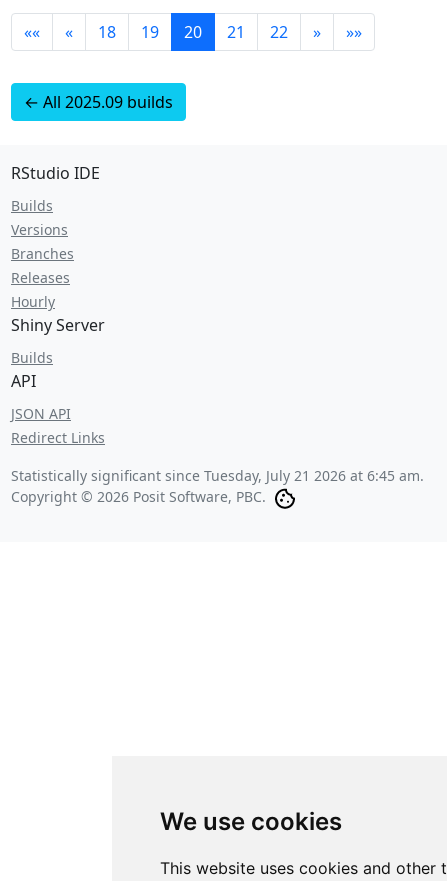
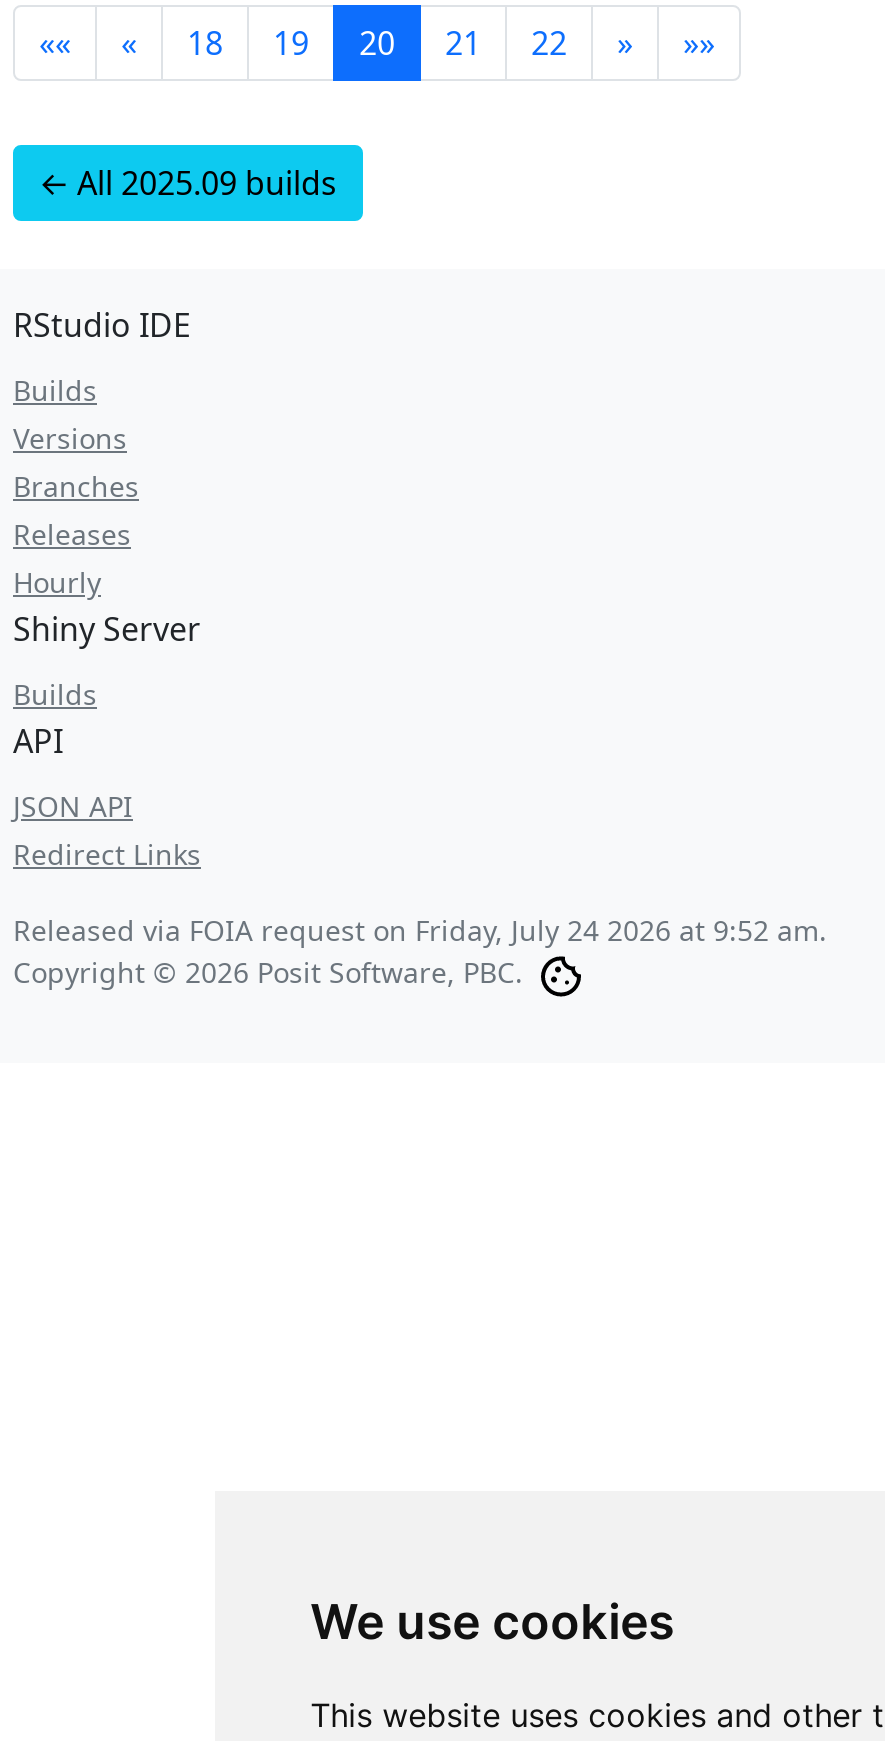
- Statistically significant since Tuesday, July 21 2026 at 6:45 am.
+ Released via FOIA request on Friday, July 24 2026 at 9:52 am.
